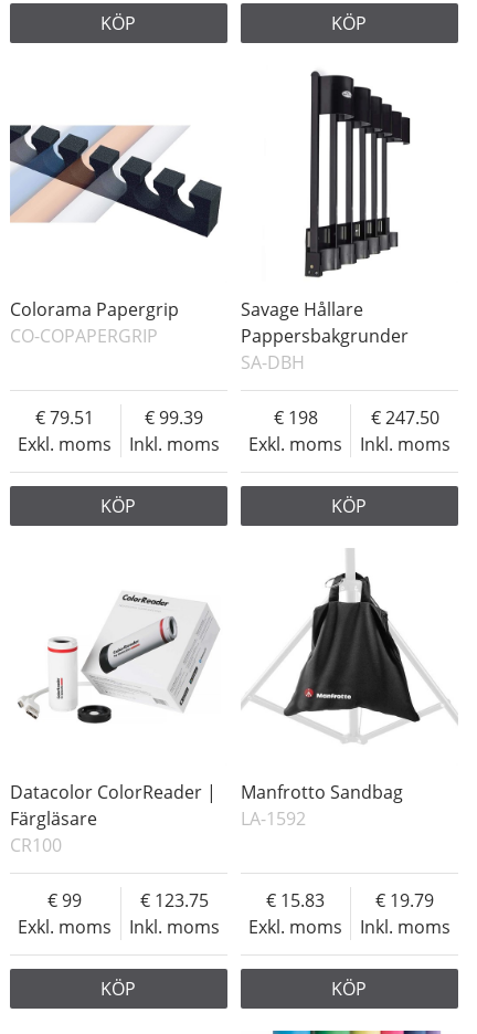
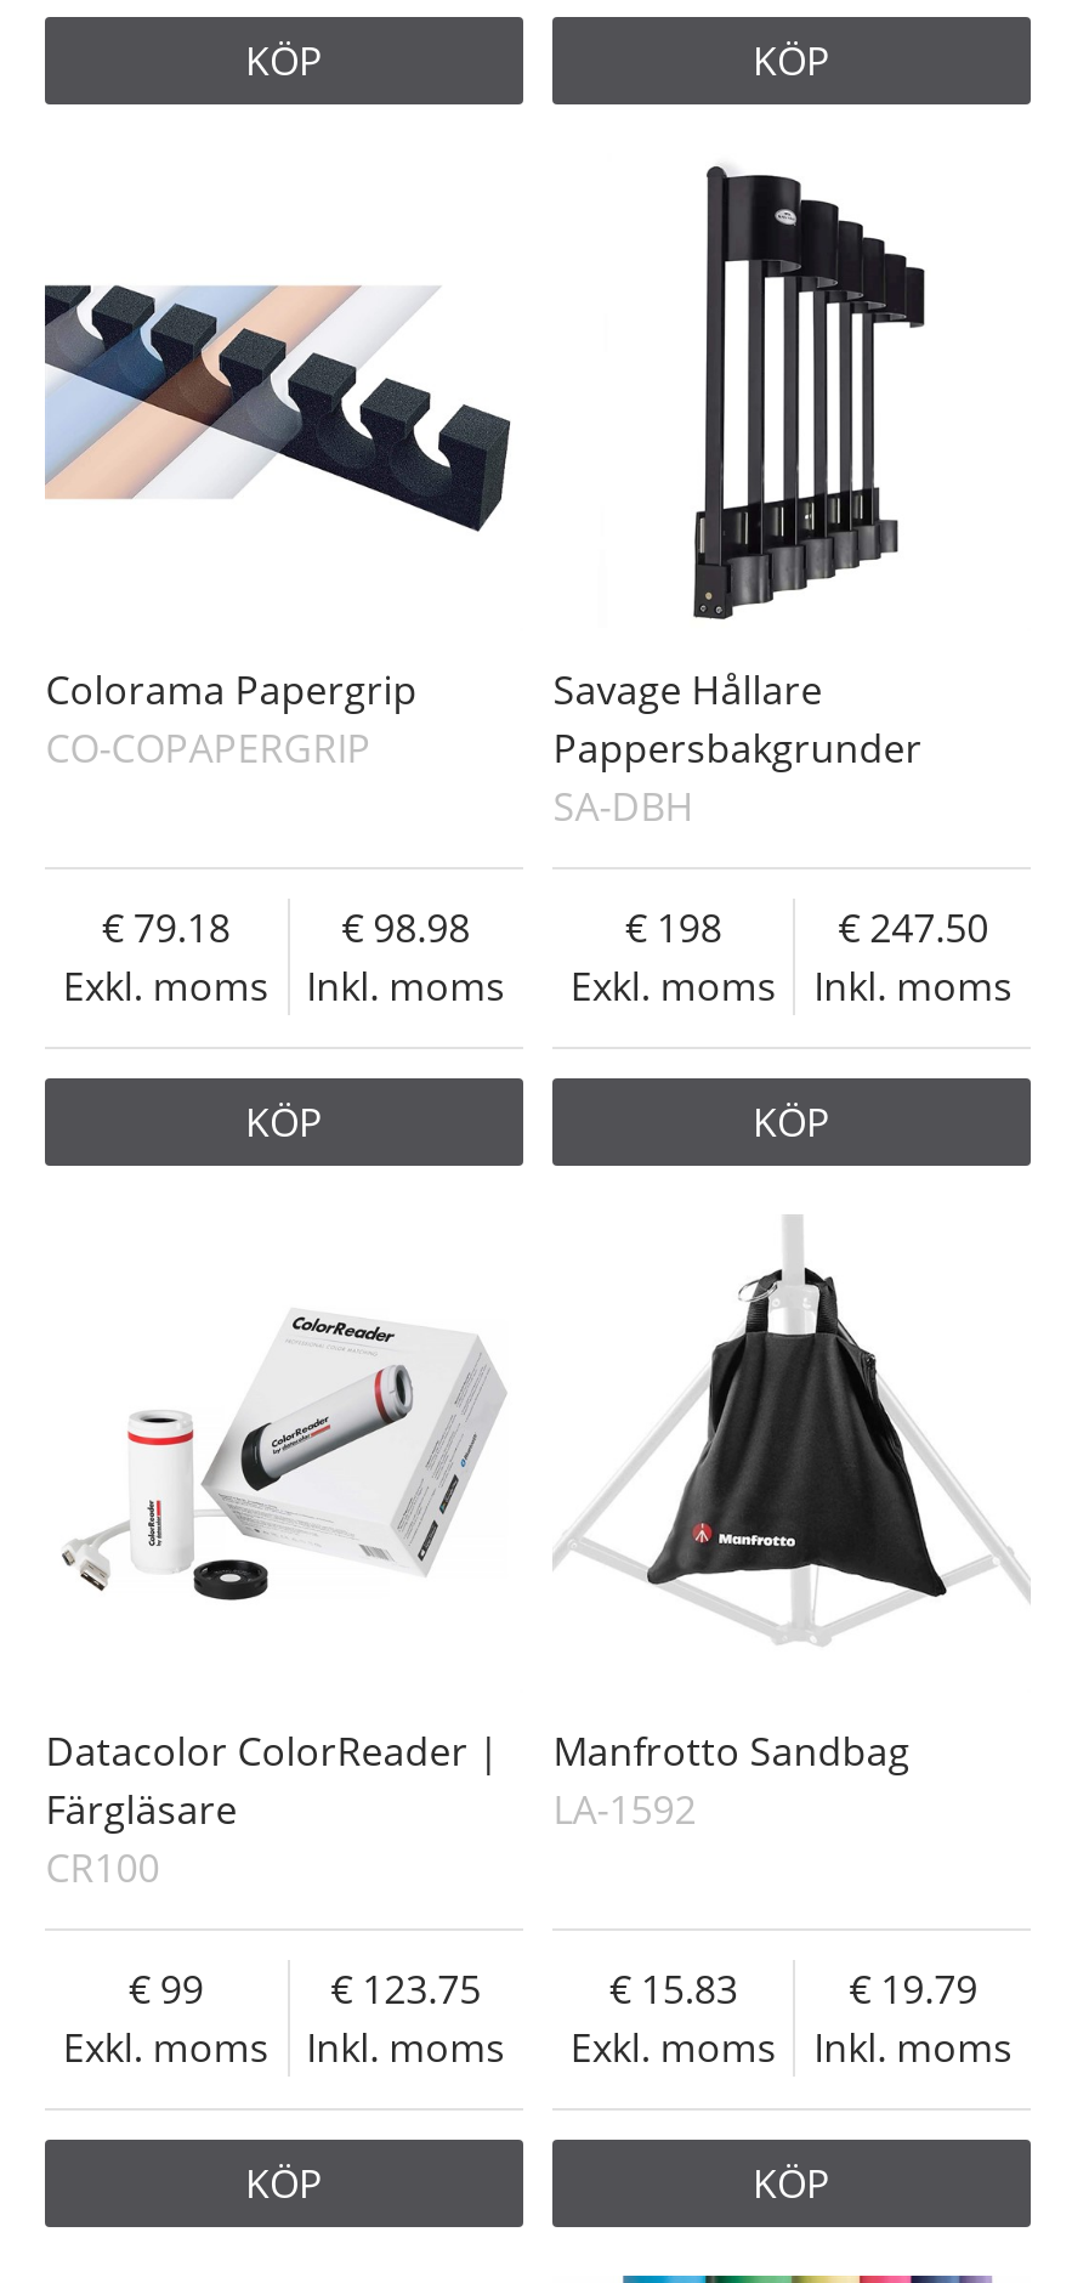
- 79.51
+ 79.18

- 99.39
+ 98.98
